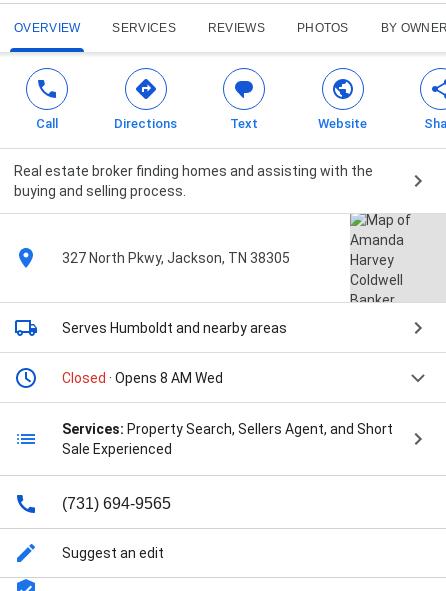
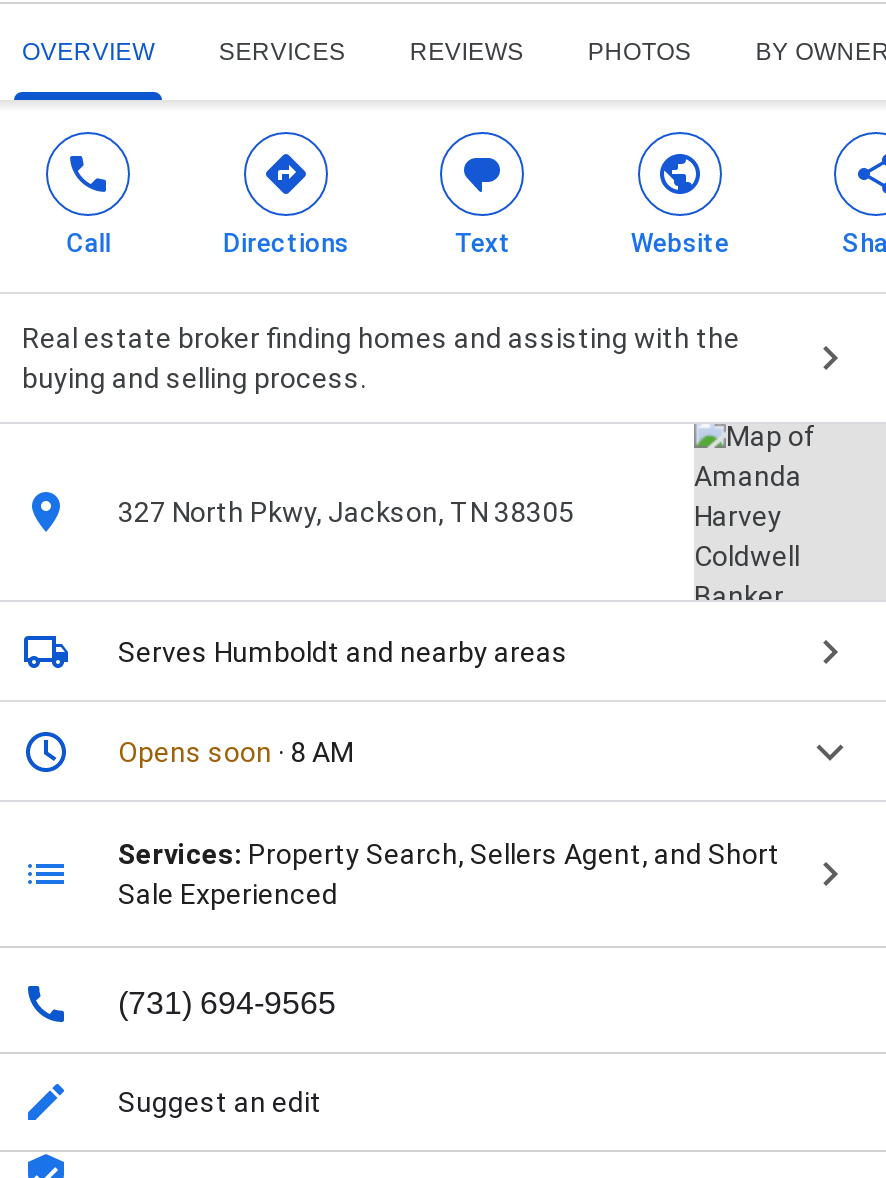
- Closed · Opens 8 AM Wed
+ Opens soon · 8 AM
